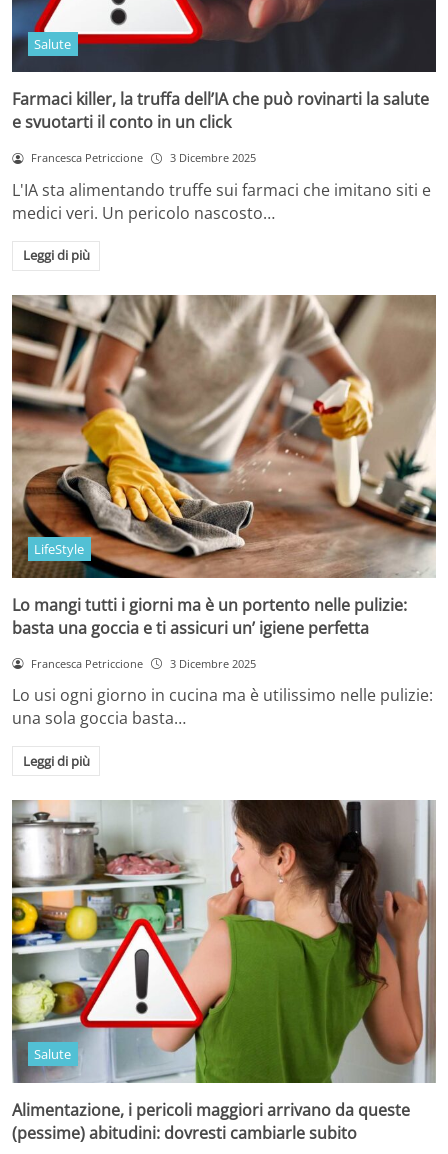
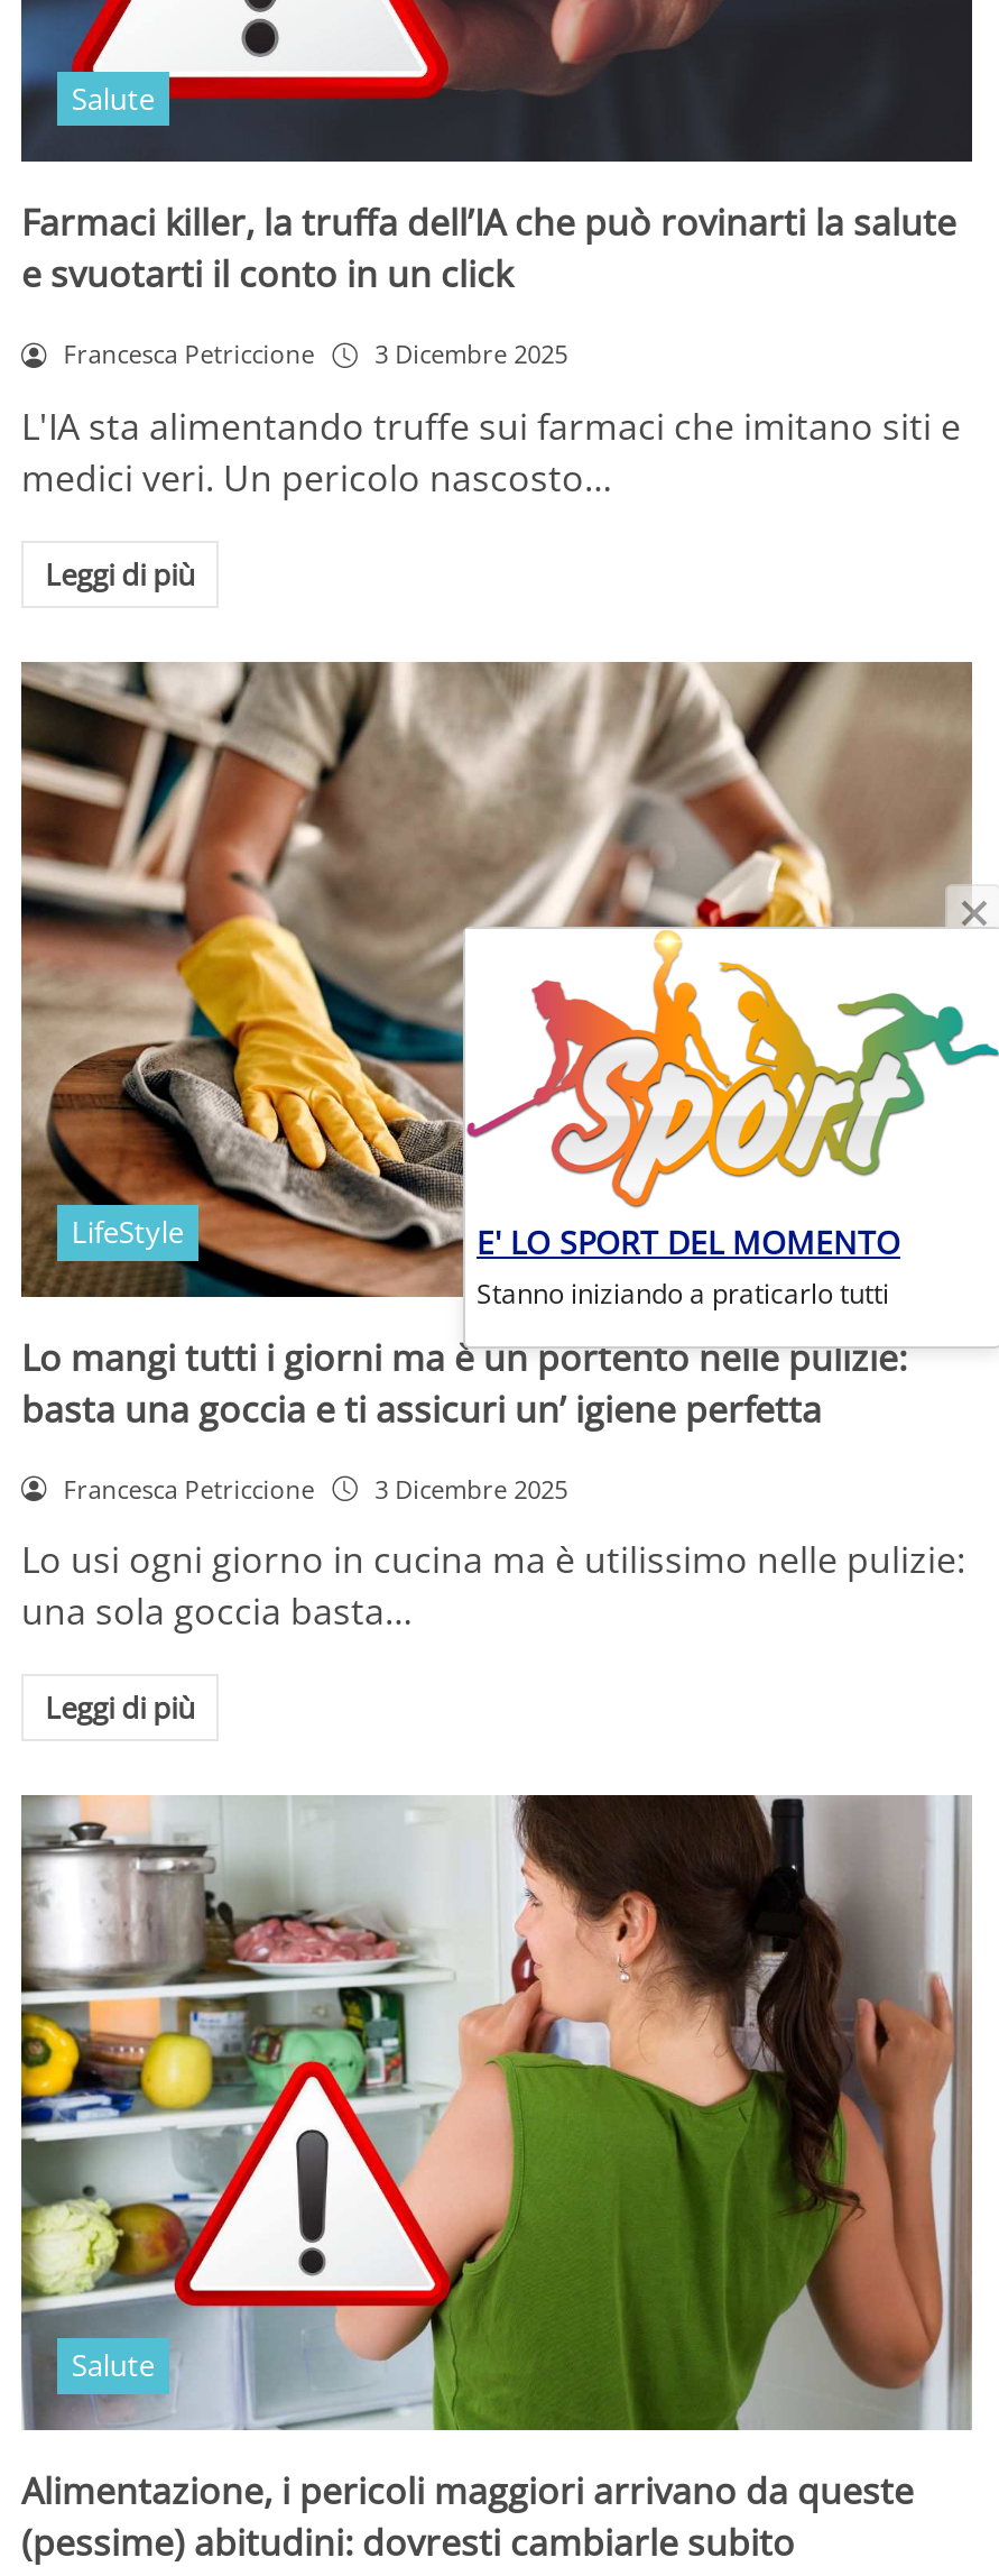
- [image]
+ [image]

+ E' LO SPORT DEL MOMENTO
+ Stanno iniziando a praticarlo tutti
